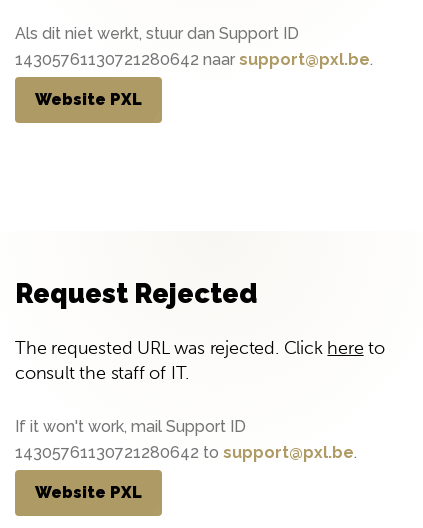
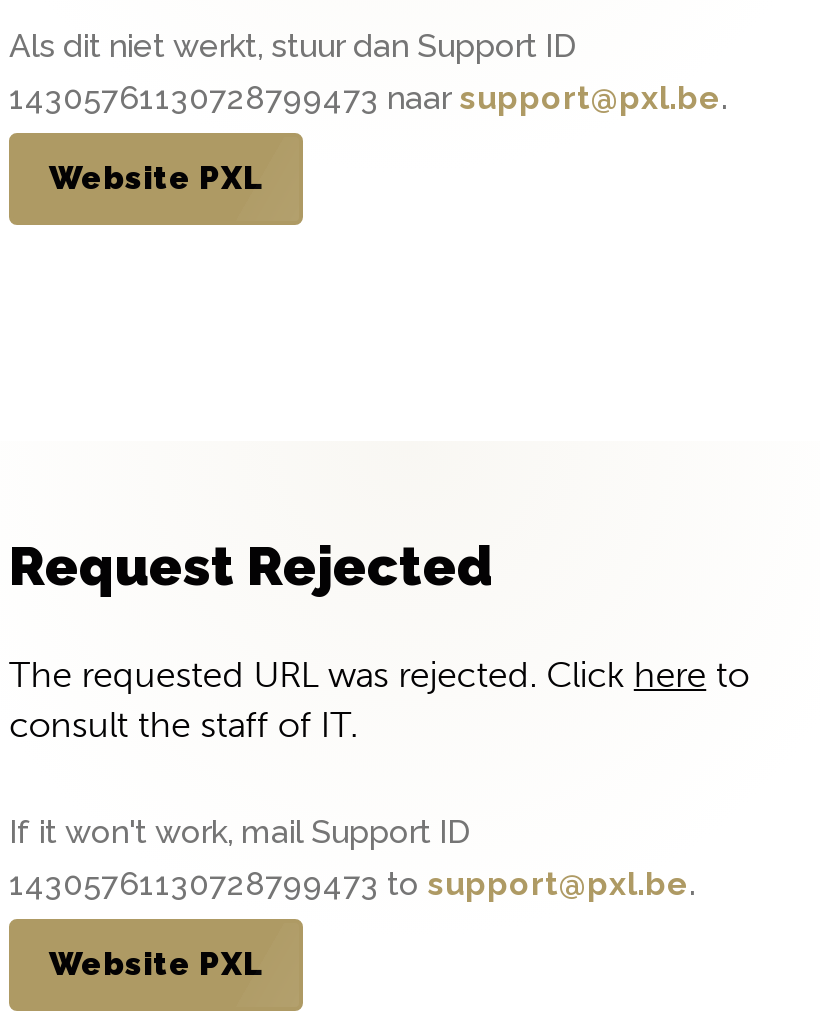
- 14305761130721280642 naar support@pxl.be.
+ 14305761130728799473 naar support@pxl.be.

- 14305761130721280642 to support@pxl.be.
+ 14305761130728799473 to support@pxl.be.
